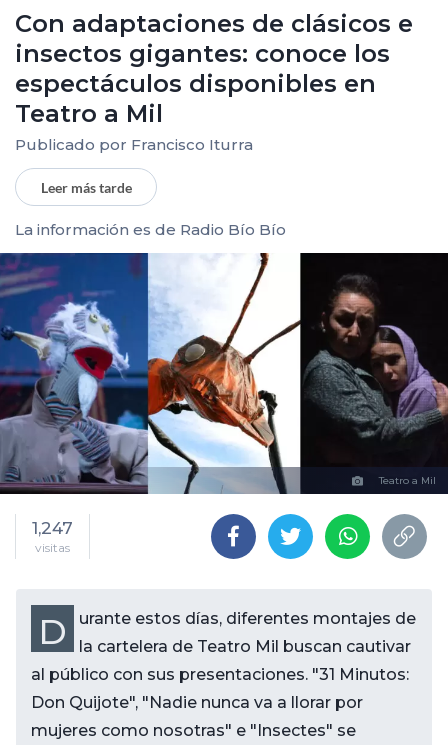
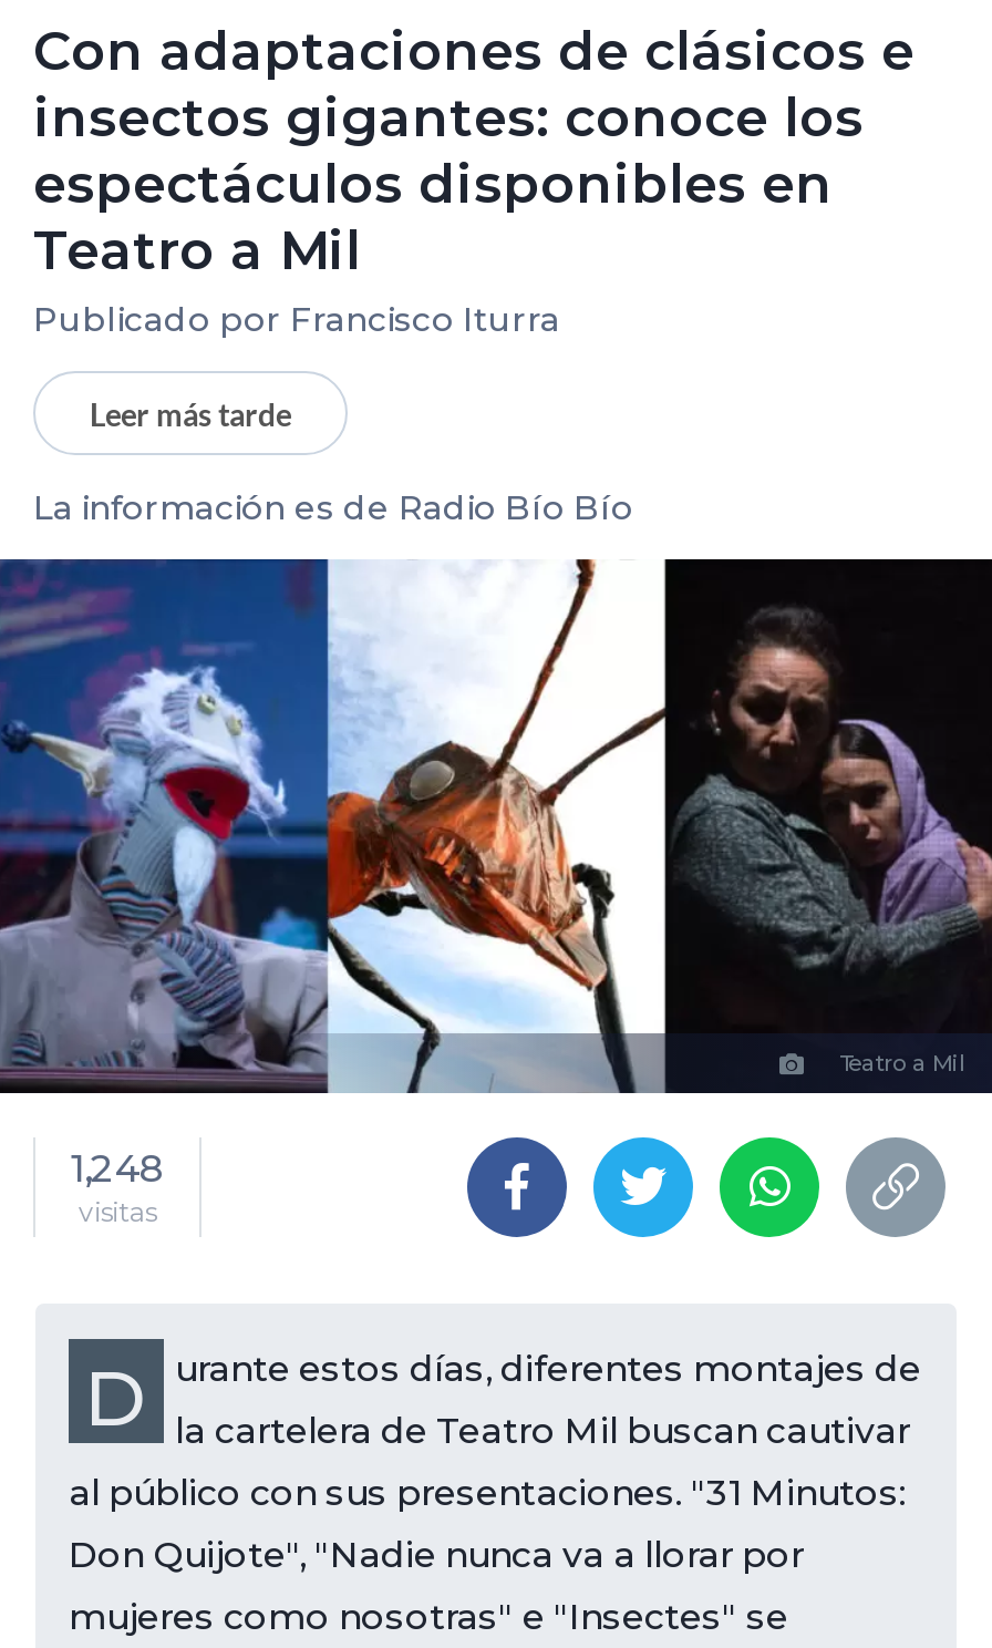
- 1,247
+ 1,248
